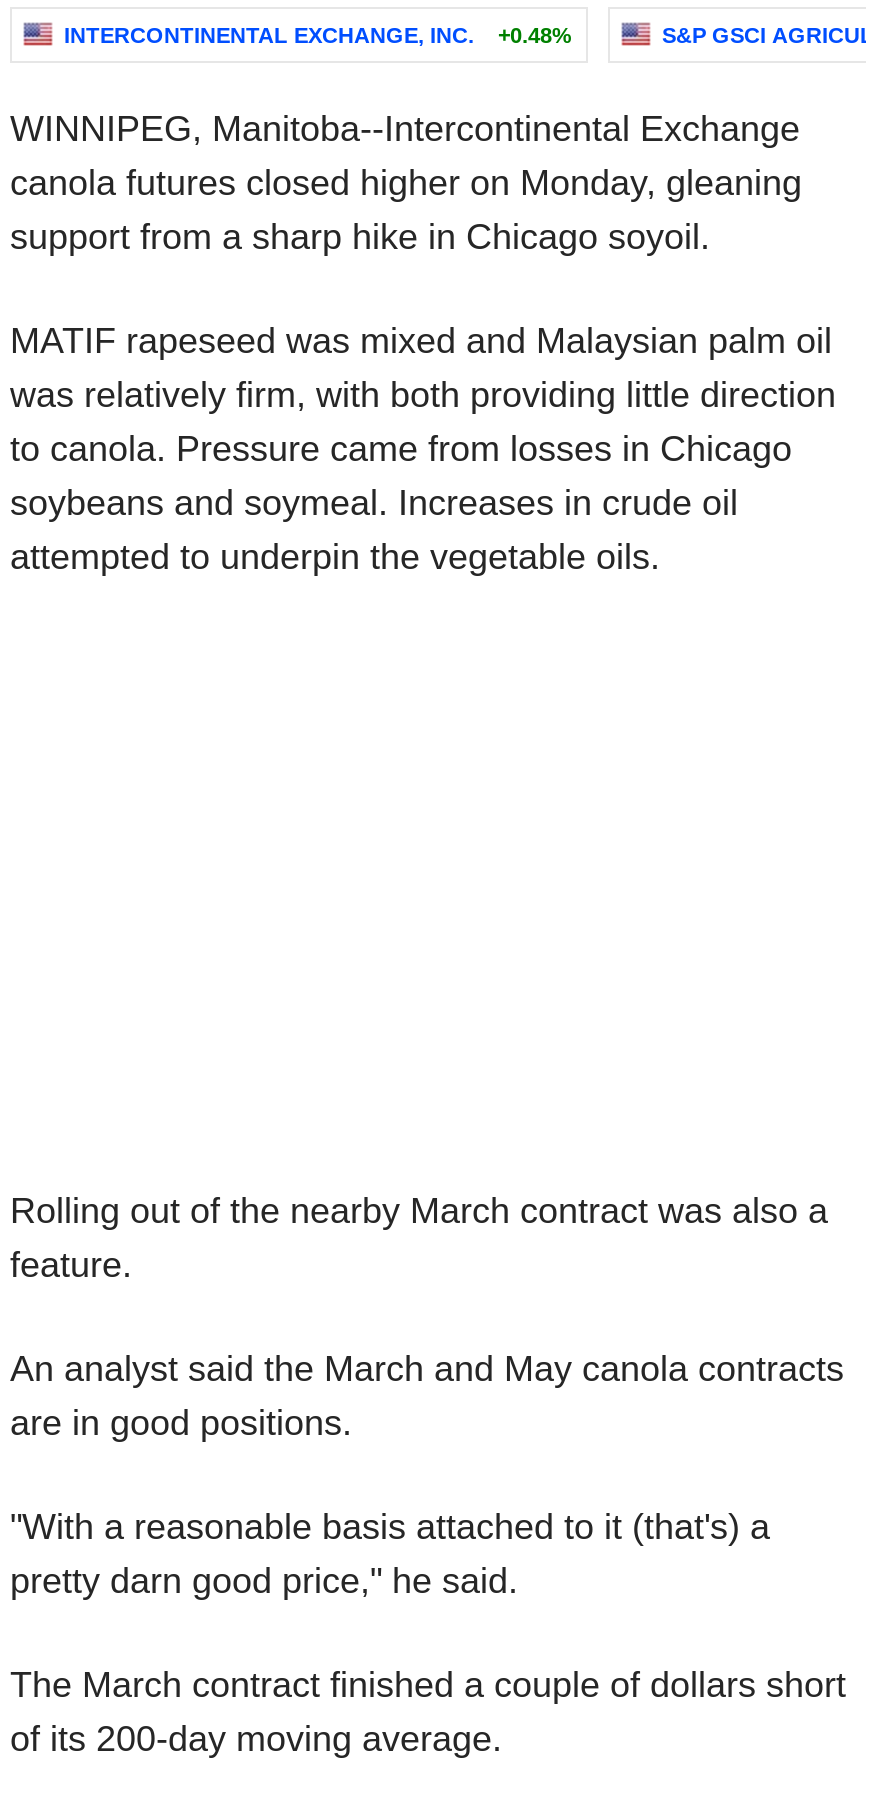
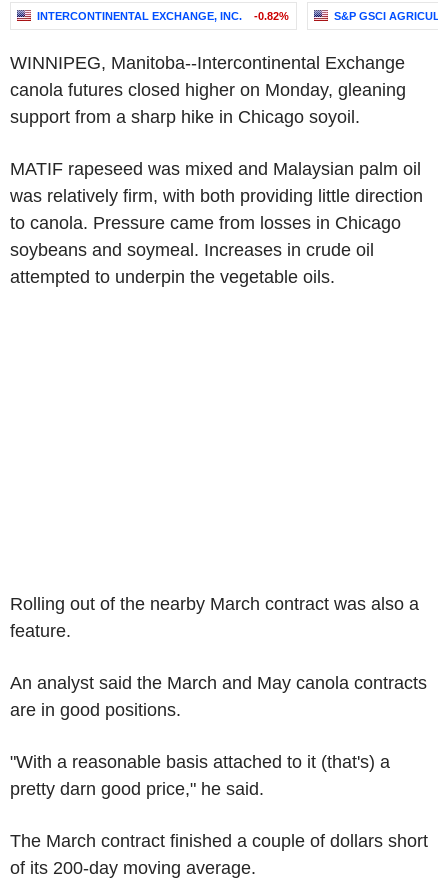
- INTERCONTINENTAL EXCHANGE, INC. +0.48%
+ INTERCONTINENTAL EXCHANGE, INC. -0.82%
